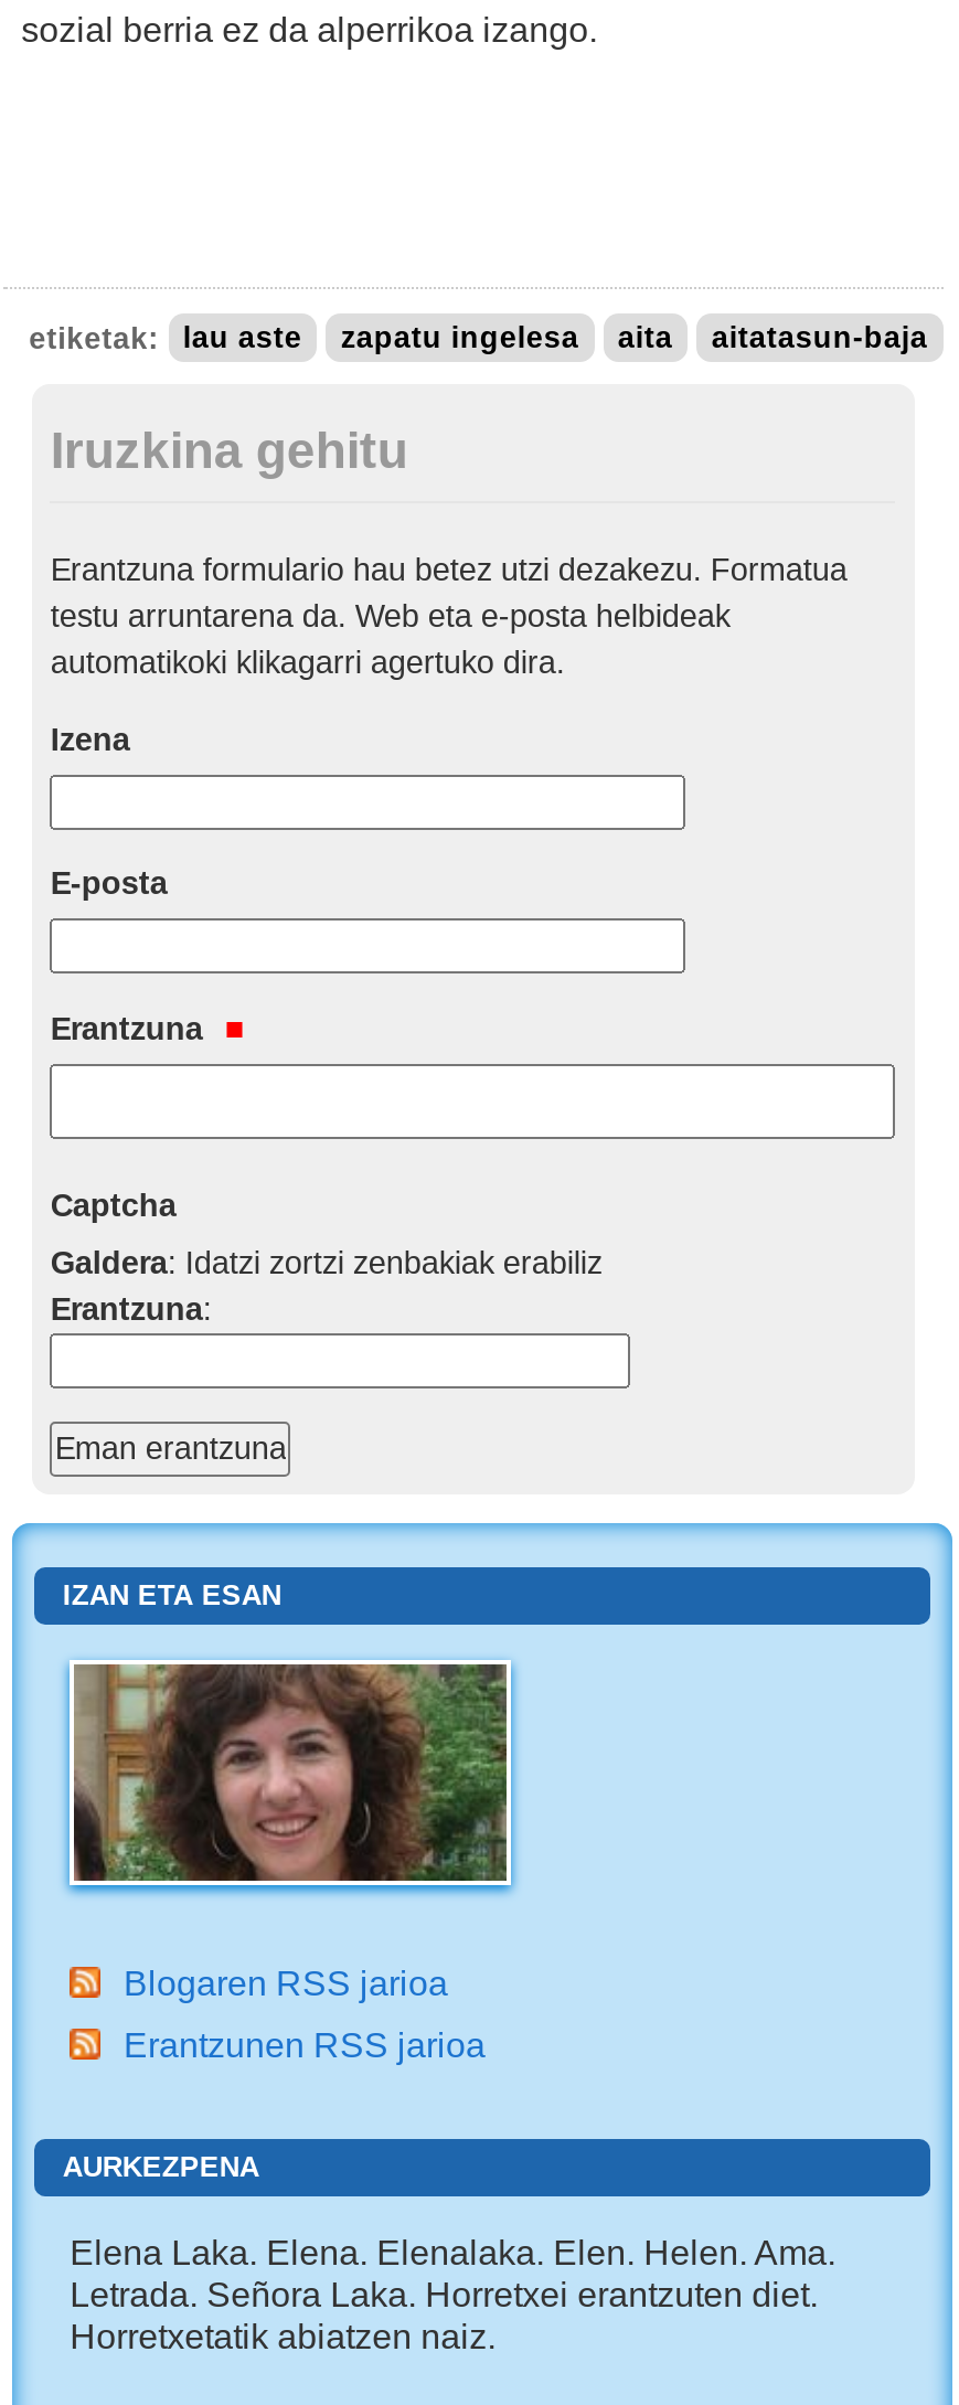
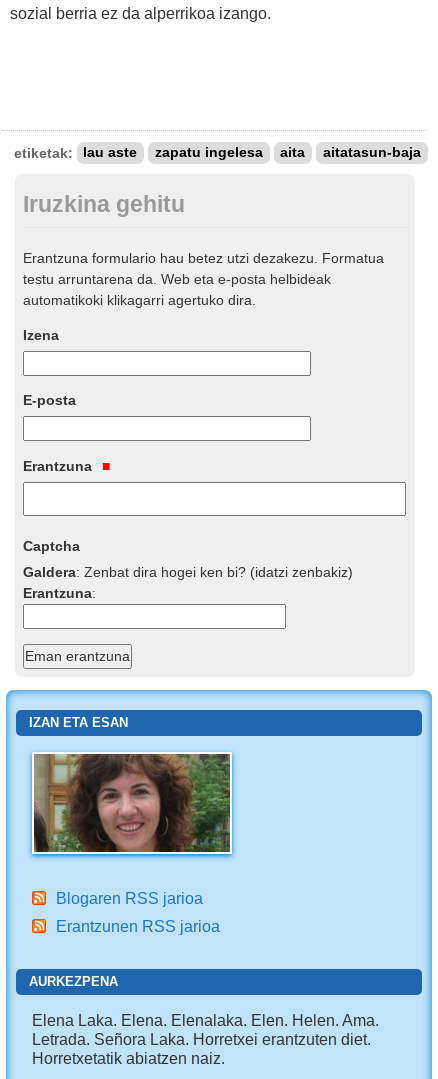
- Galdera: Idatzi zortzi zenbakiak erabiliz
+ Galdera: Zenbat dira hogei ken bi? (idatzi zenbakiz)
